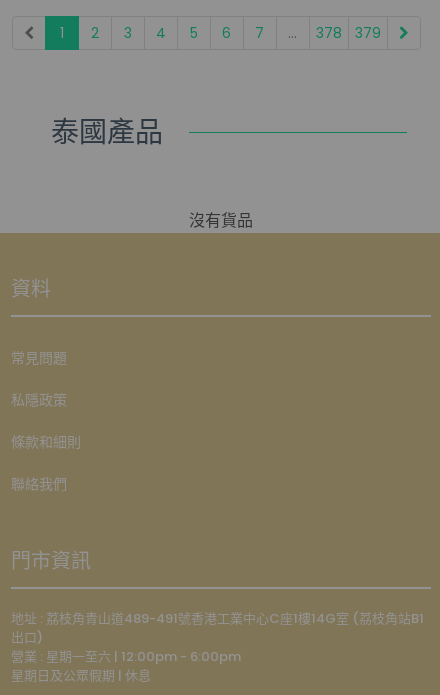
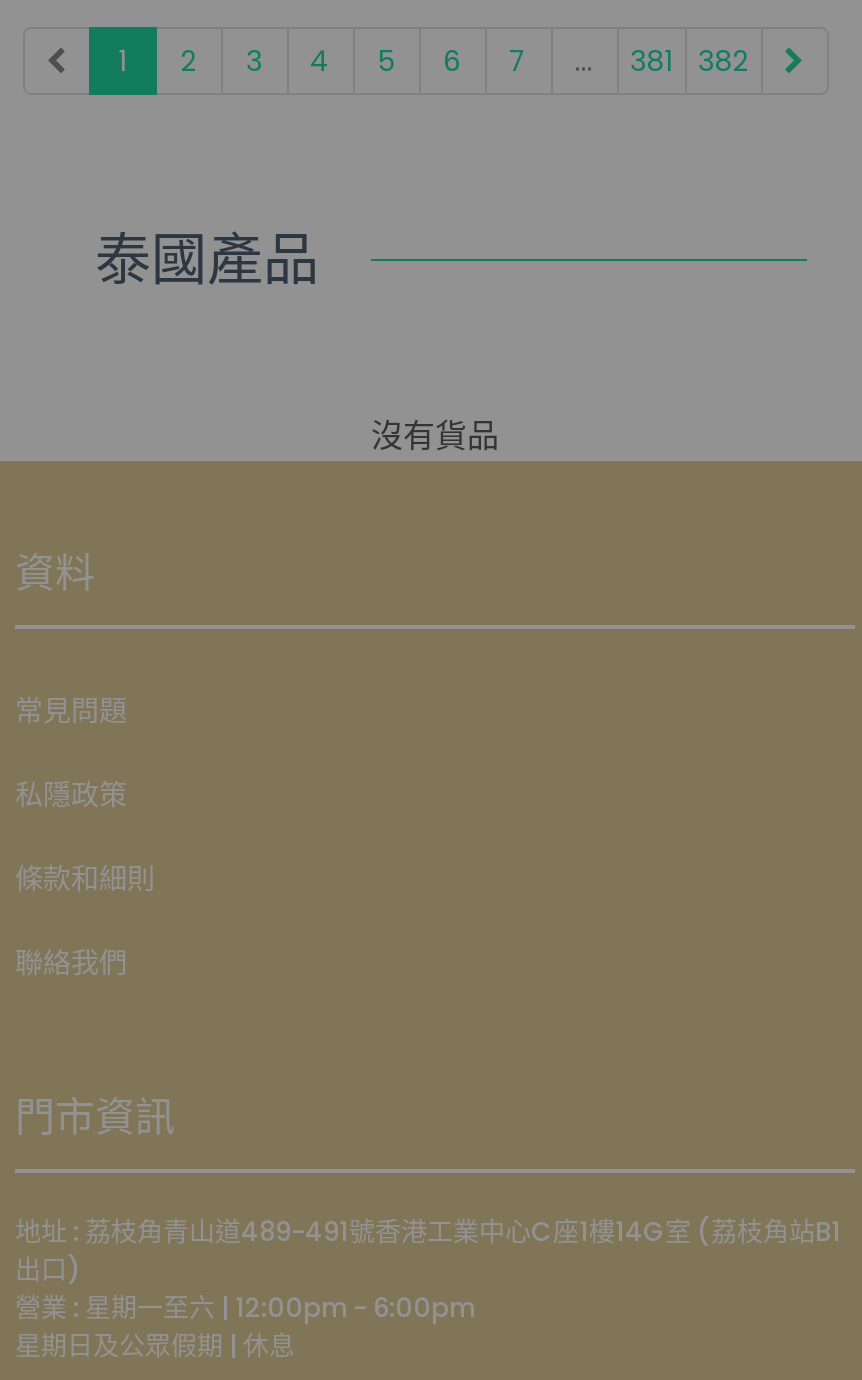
- 378
+ 381

- 379
+ 382
